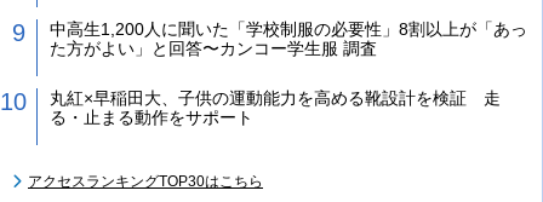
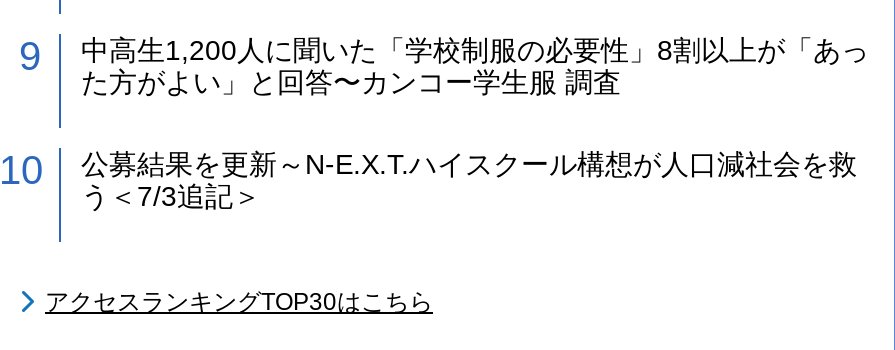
- 丸紅×早稲田大、子供の運動能力を高める靴設計を検証 走
- る・止まる動作をサポート
+ 公募結果を更新～N-E.X.T.ハイスクール構想が人口減社会を救
+ う＜7/3追記＞
